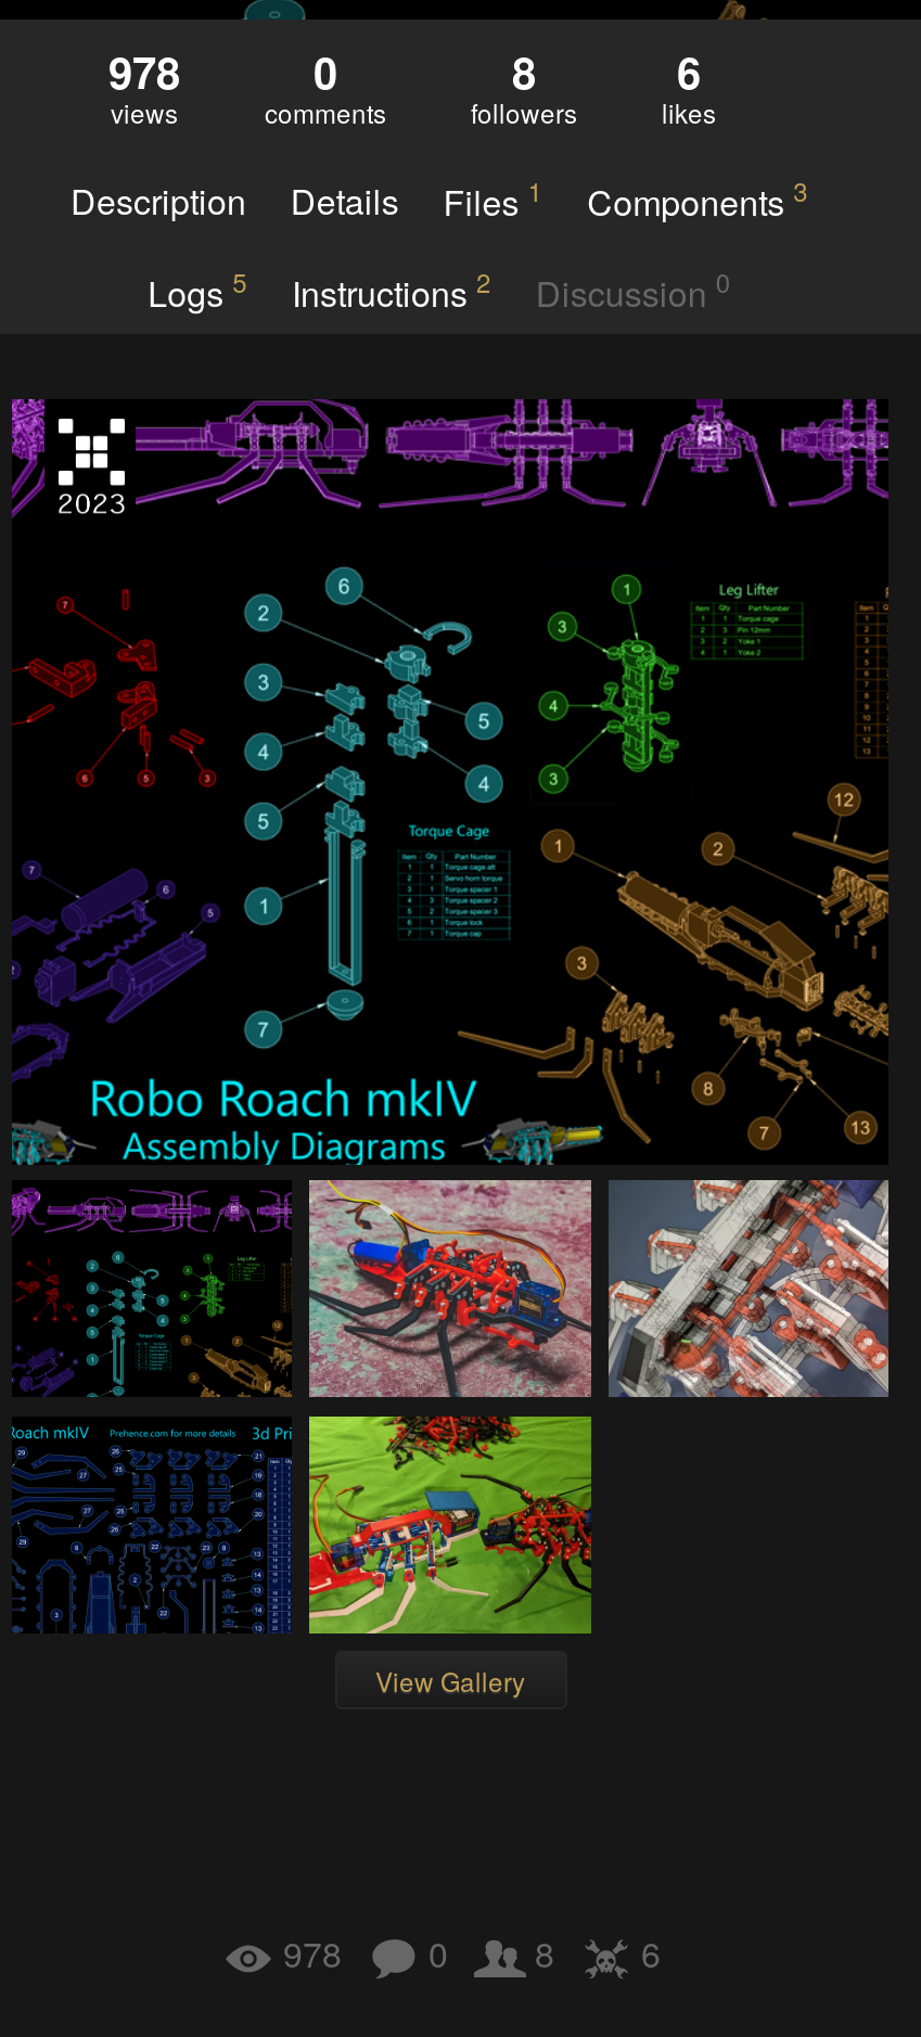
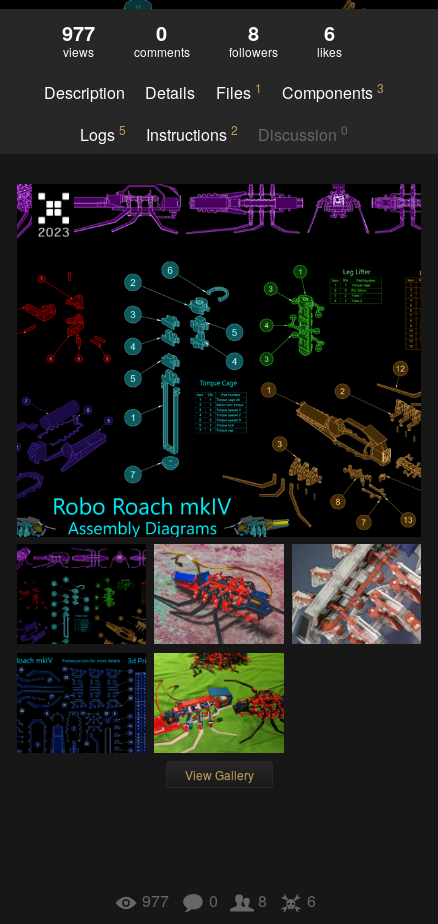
- 978
+ 977

- 978 0 8 6
+ 977 0 8 6
